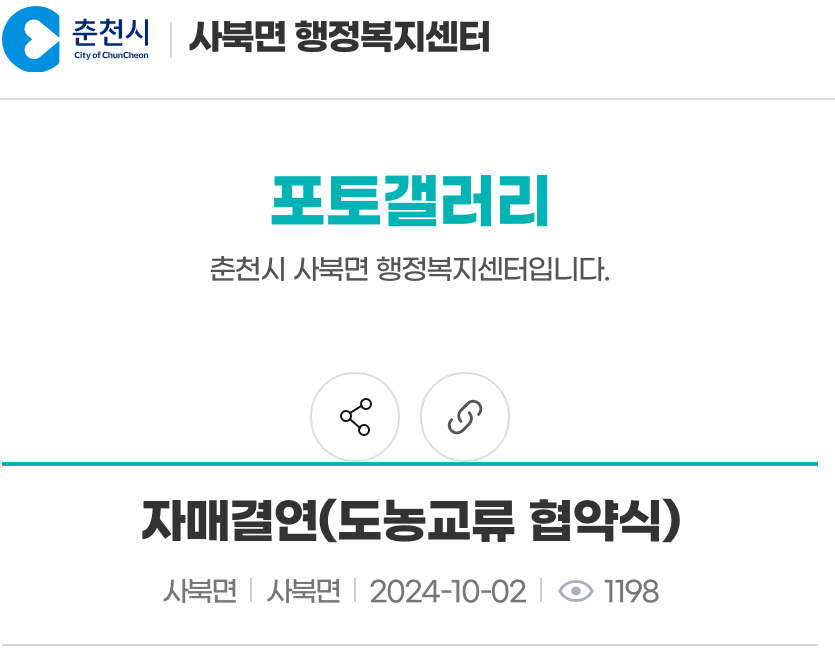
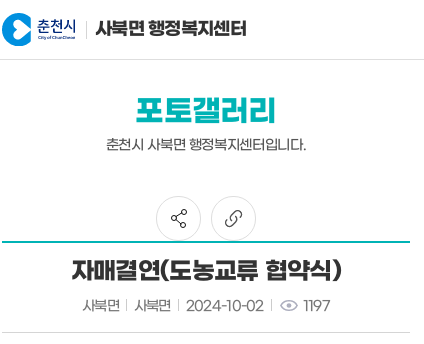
- 1198
+ 1197
